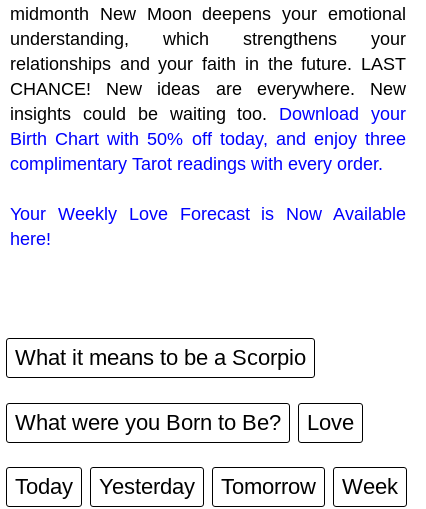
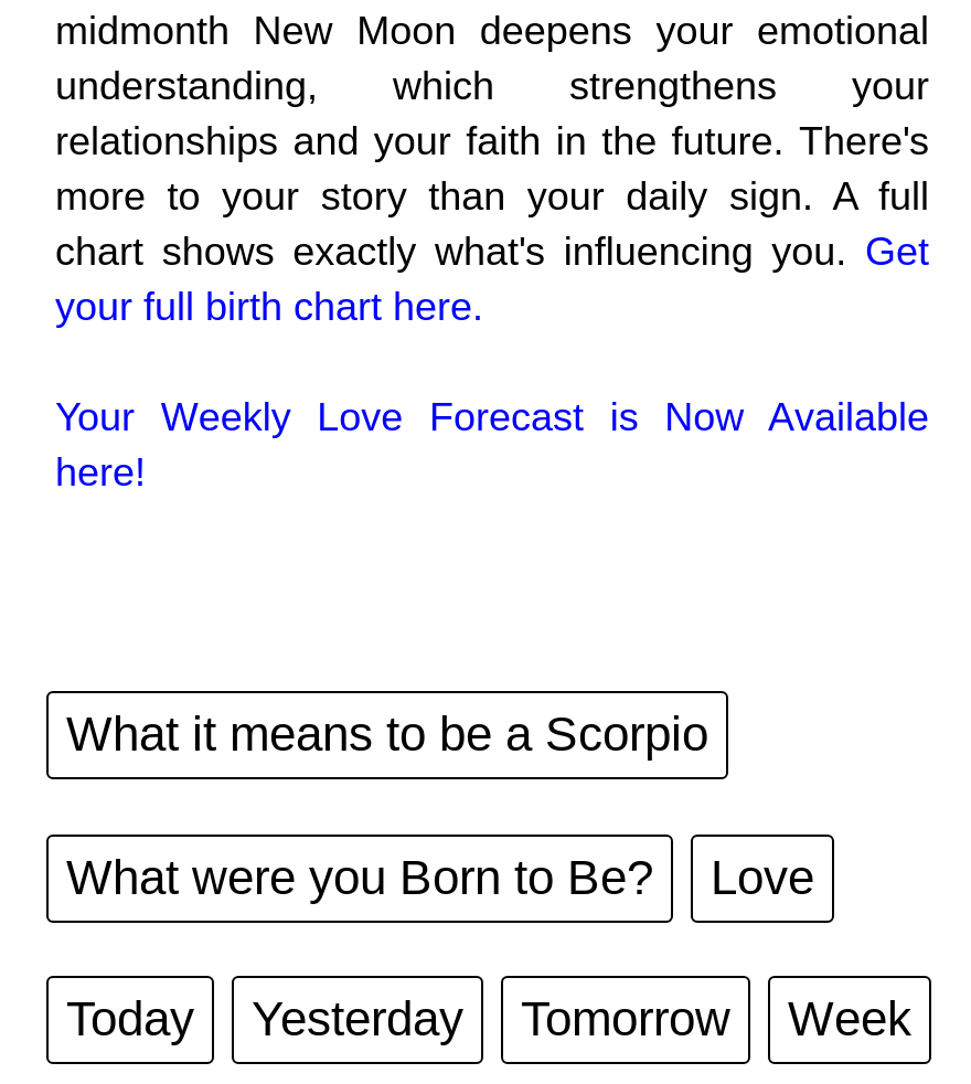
- relationships and your faith in the future. LAST
- CHANCE! New ideas are everywhere. New
- insights could be waiting too. Download your
- Birth Chart with 50% off today, and enjoy three
- complimentary Tarot readings with every order.
+ relationships and your faith in the future. There's
+ more to your story than your daily sign. A full
+ chart shows exactly what's influencing you. Get
+ your full birth chart here.
